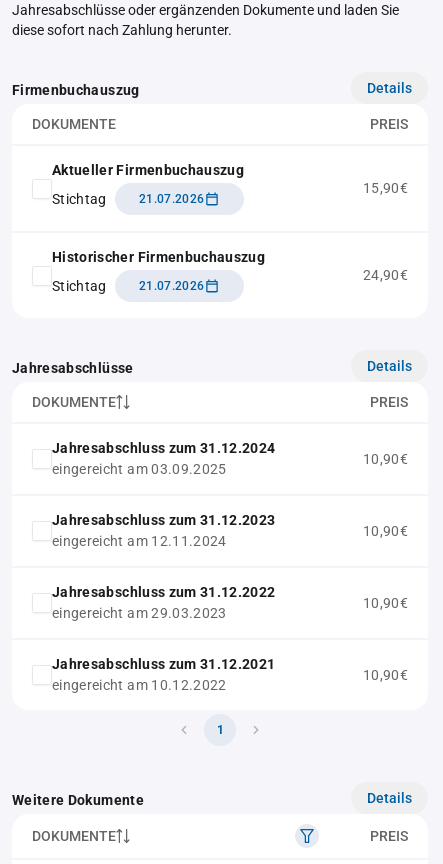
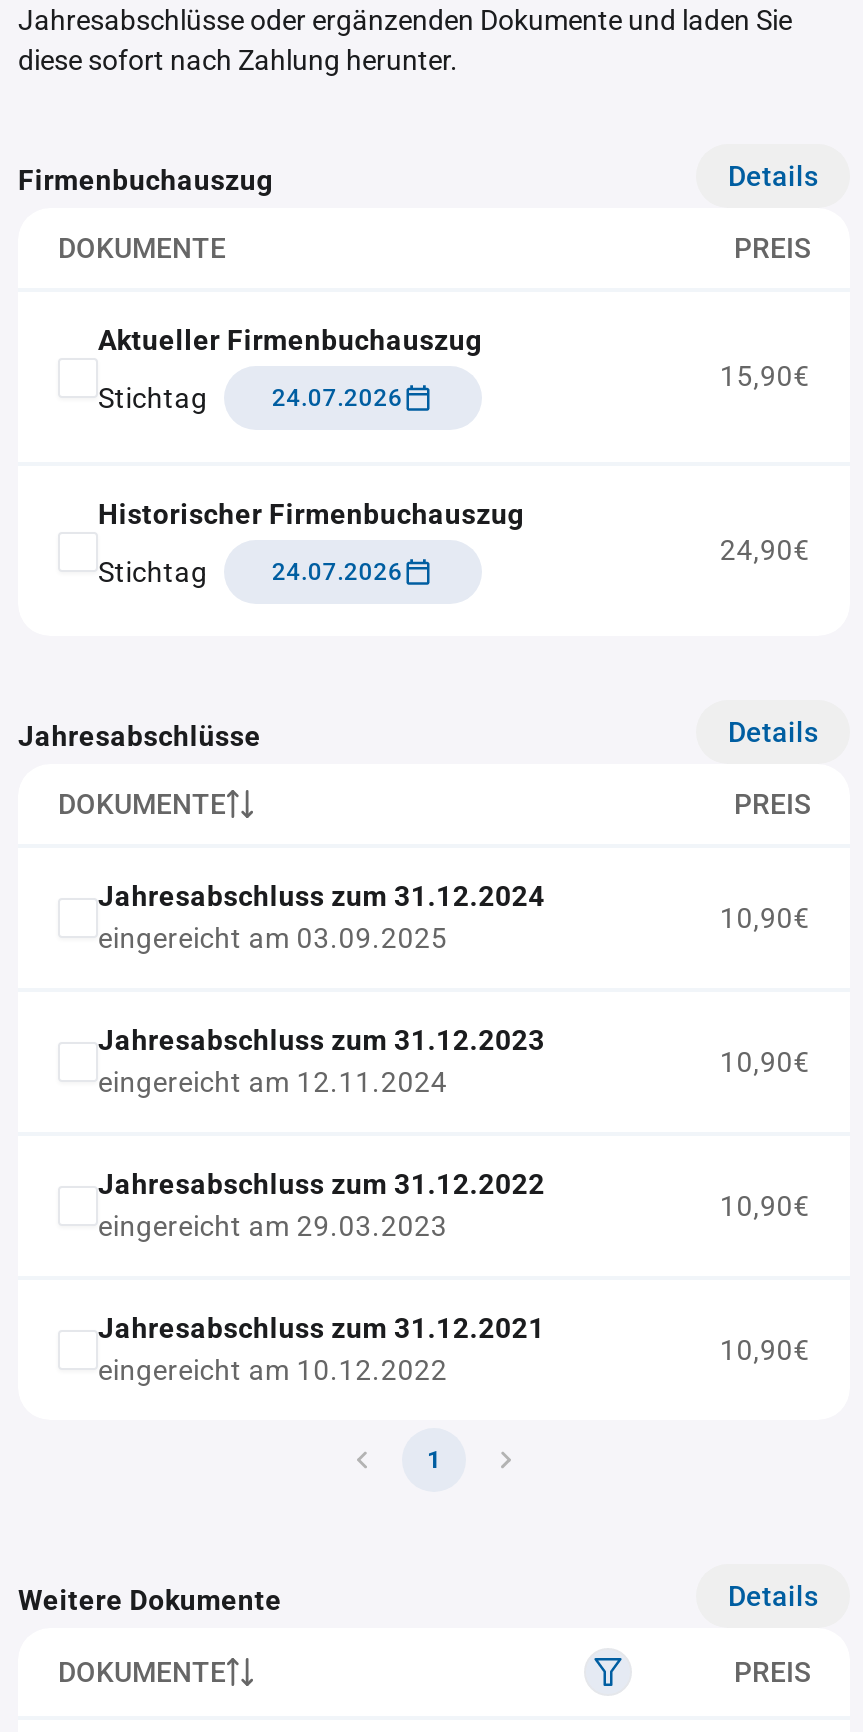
- 21.07.2026
+ 24.07.2026

- 21.07.2026
+ 24.07.2026
